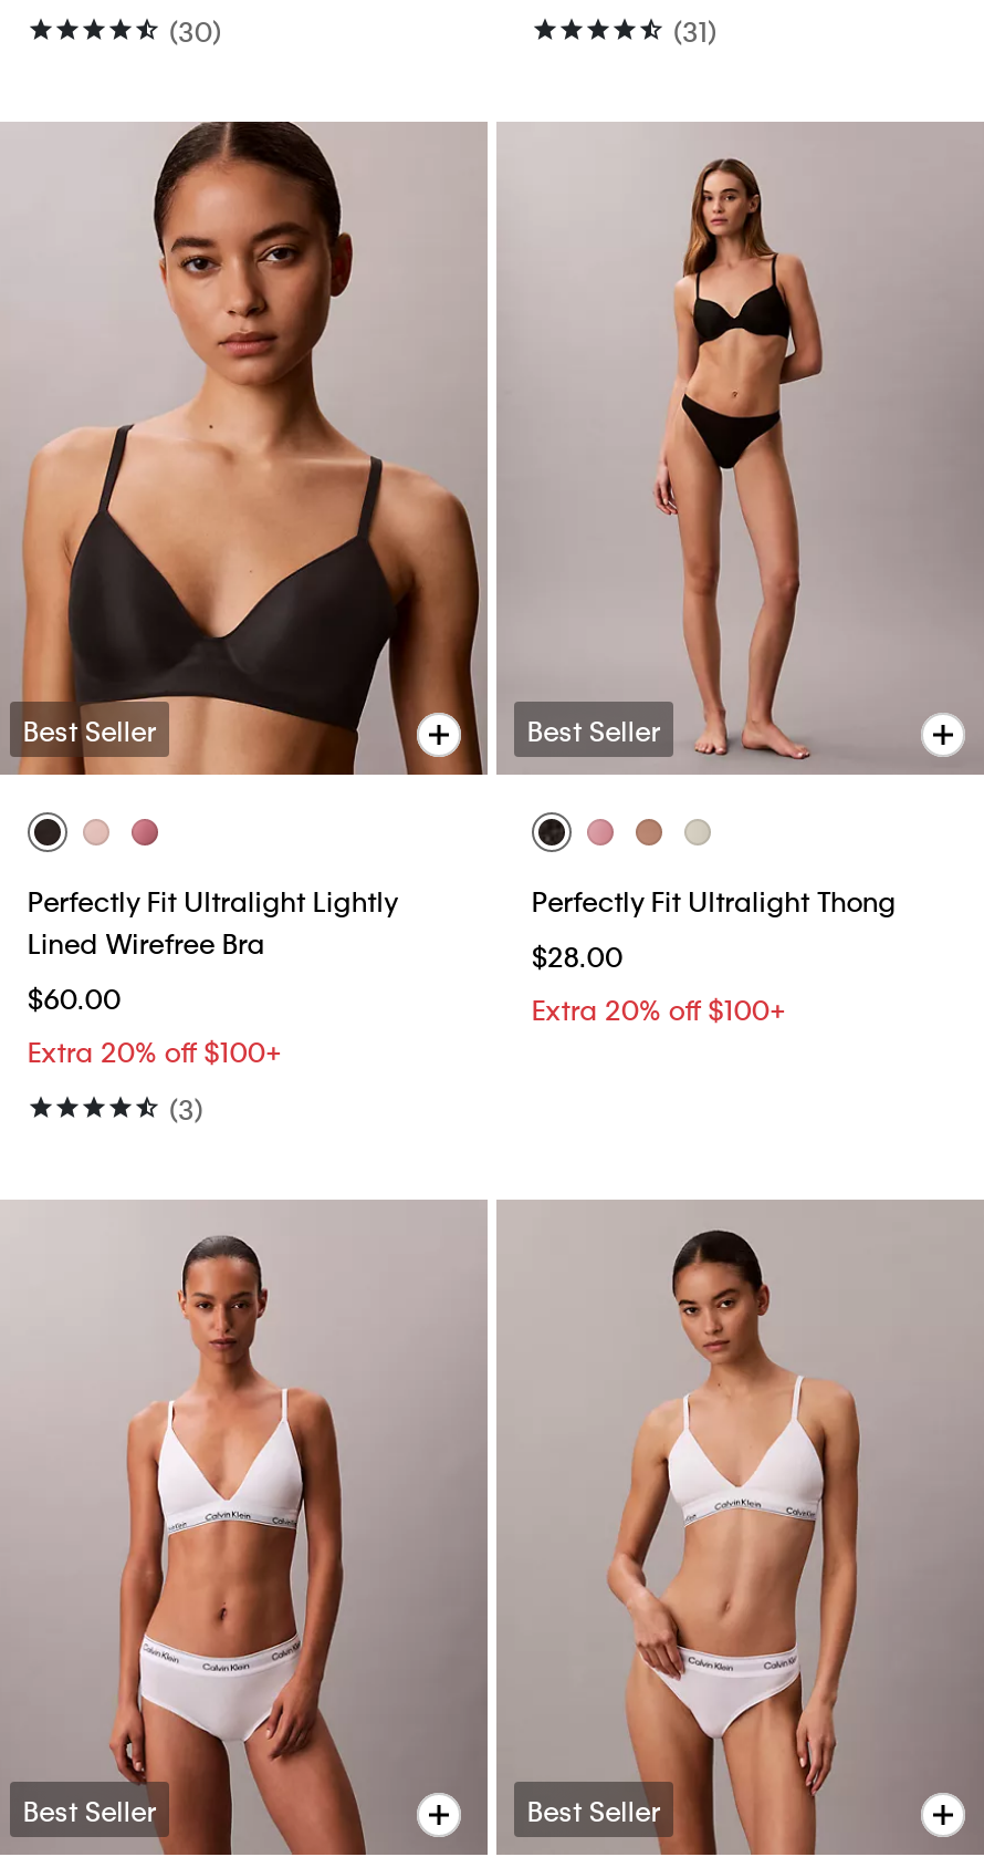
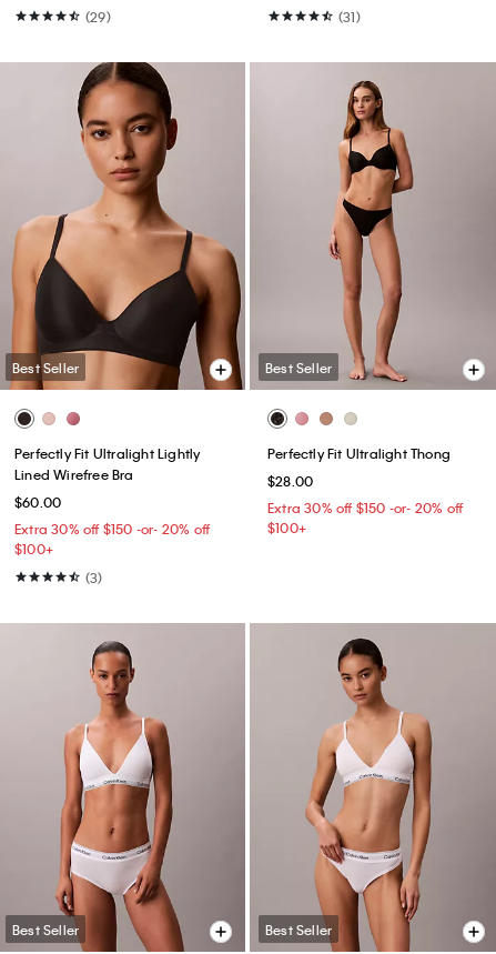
- (30)
+ (29)

- Extra 20% off $100+
+ Extra 30% off $150 -or- 20% off
+ $100+

- Extra 20% off $100+
+ Extra 30% off $150 -or- 20% off
+ $100+
